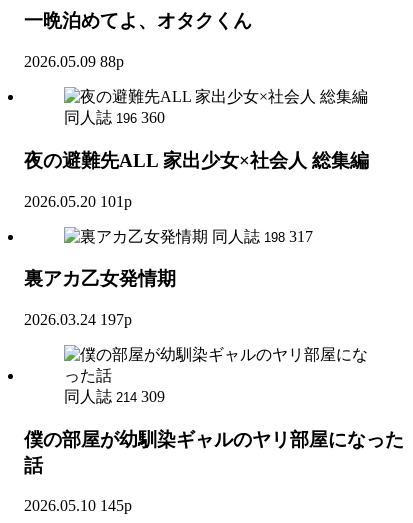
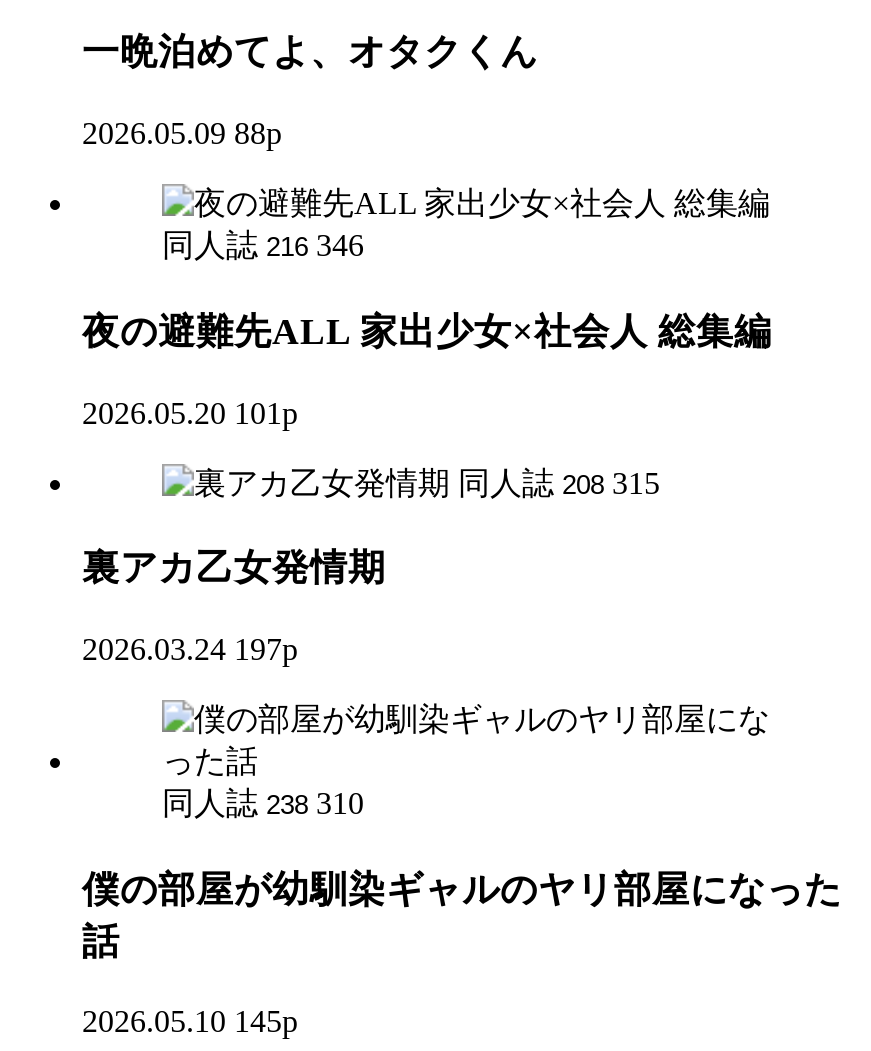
- 同人誌 196 360
+ 同人誌 216 346

- 同人誌 198 317
+ 同人誌 208 315

- 同人誌 214 309
+ 同人誌 238 310
